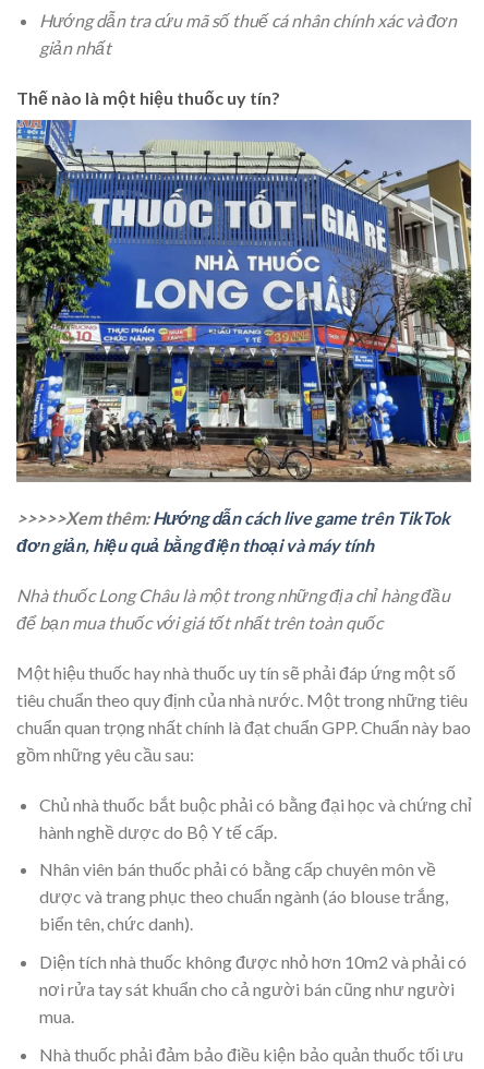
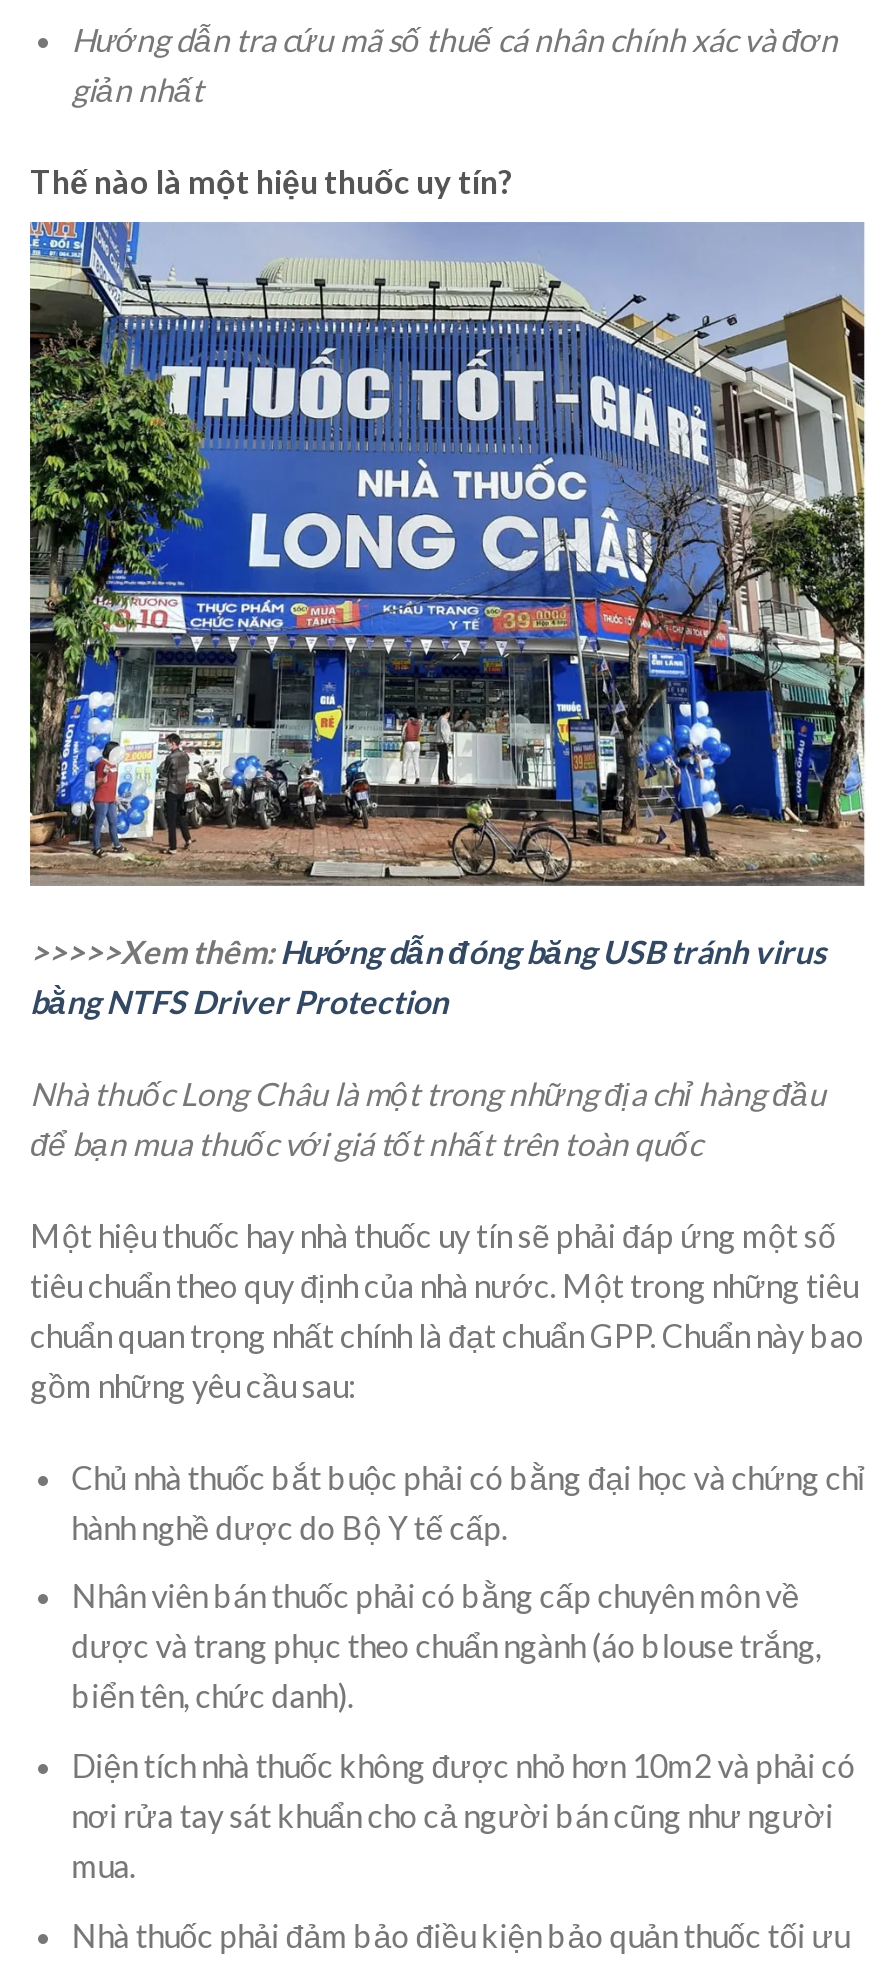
- >>>>>Xem thêm: Hướng dẫn cách live game trên TikTok
- đơn giản, hiệu quả bằng điện thoại và máy tính
+ >>>>>Xem thêm: Hướng dẫn đóng băng USB tránh virus
+ bằng NTFS Driver Protection
